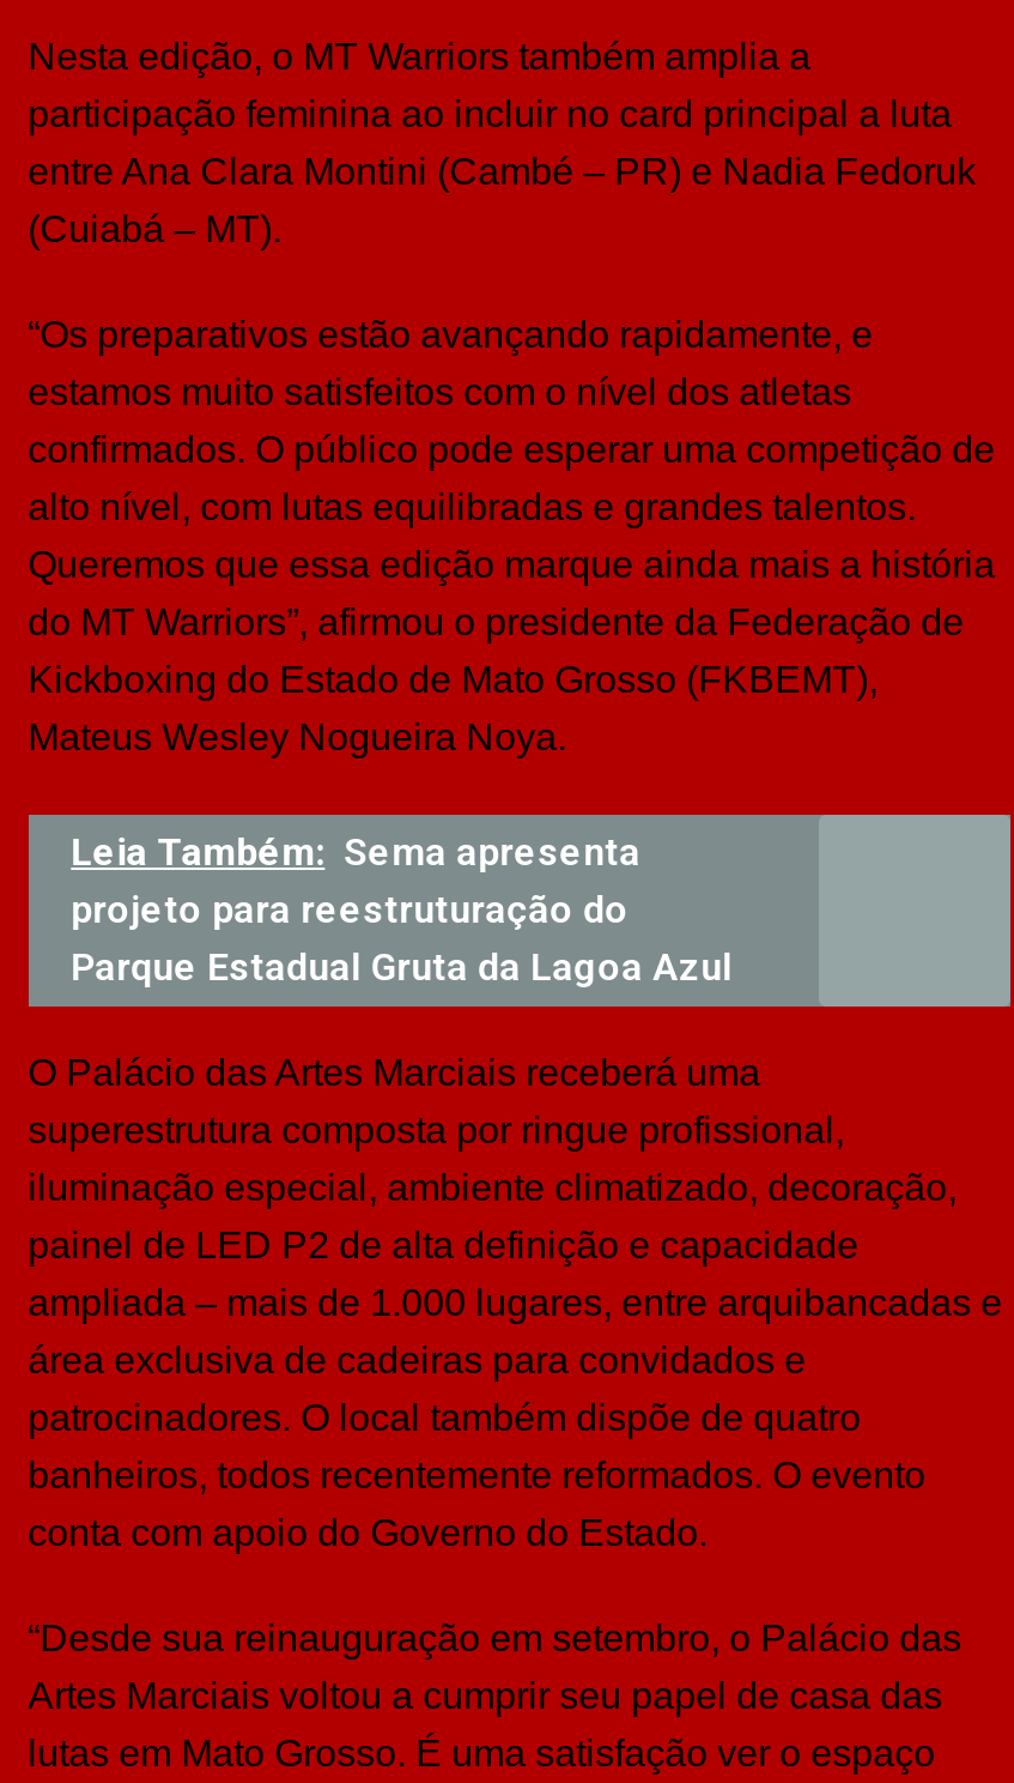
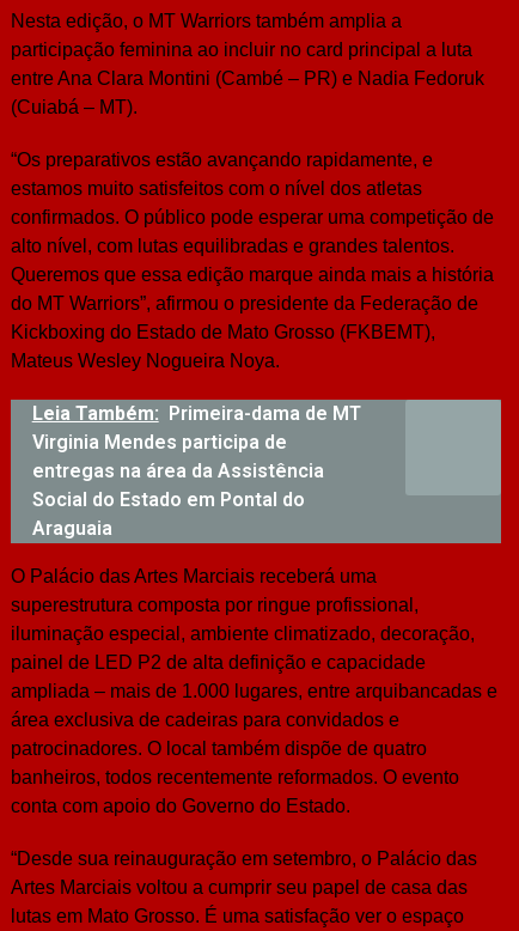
- Leia Também: Sema apresenta
- projeto para reestruturação do
- Parque Estadual Gruta da Lagoa Azul
+ Leia Também: Primeira-dama de MT
+ Virginia Mendes participa de
+ entregas na área da Assistência
+ Social do Estado em Pontal do
+ Araguaia
